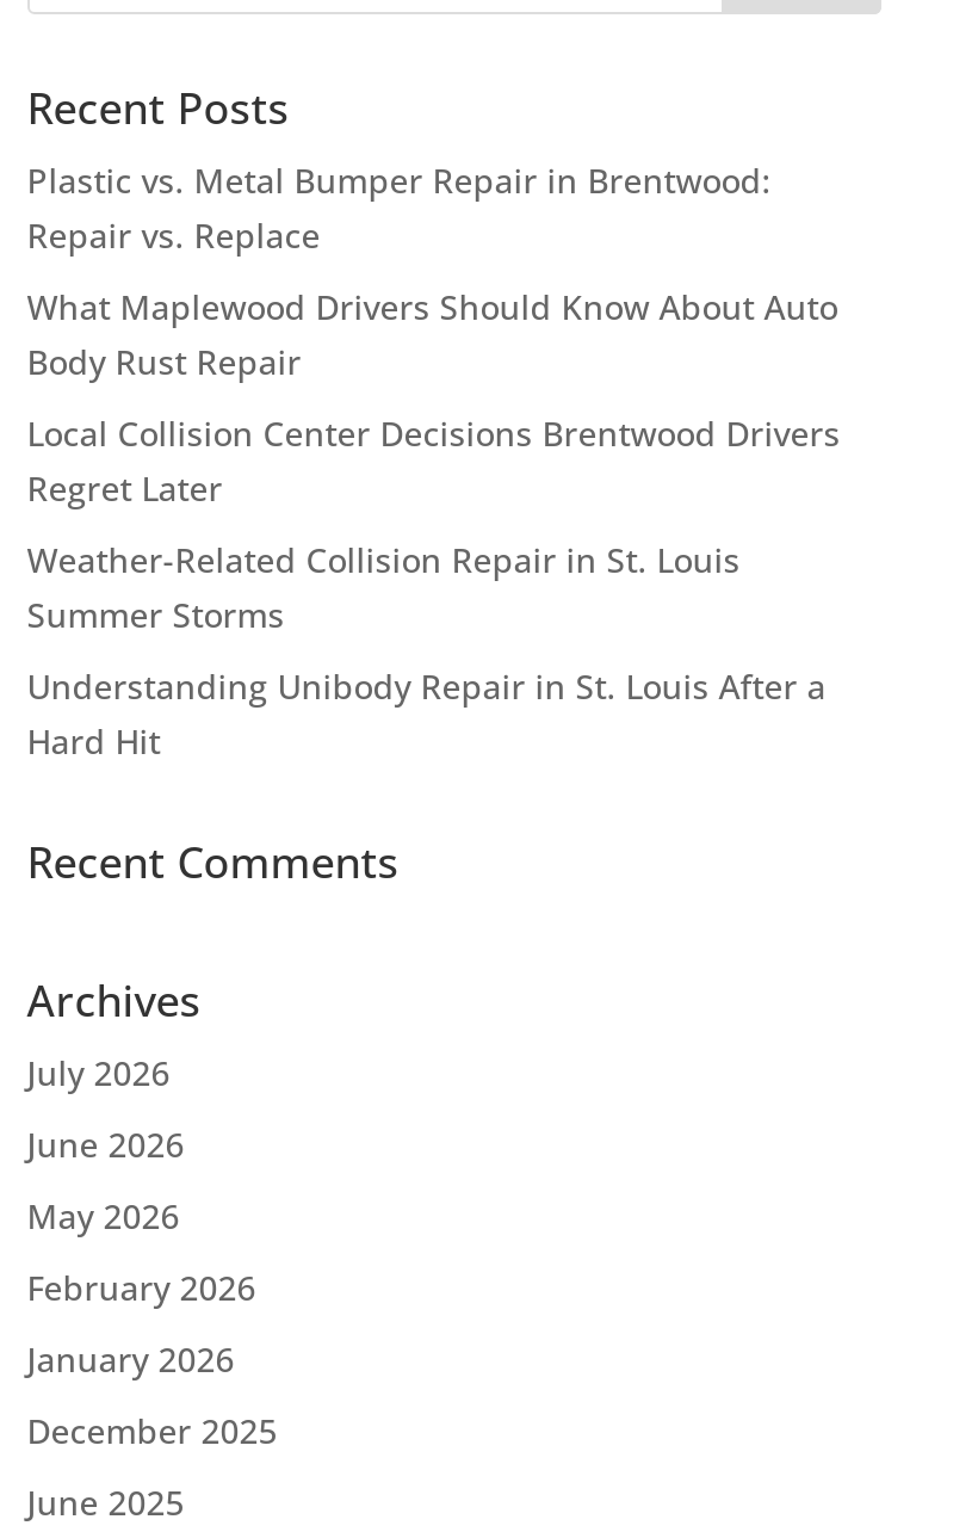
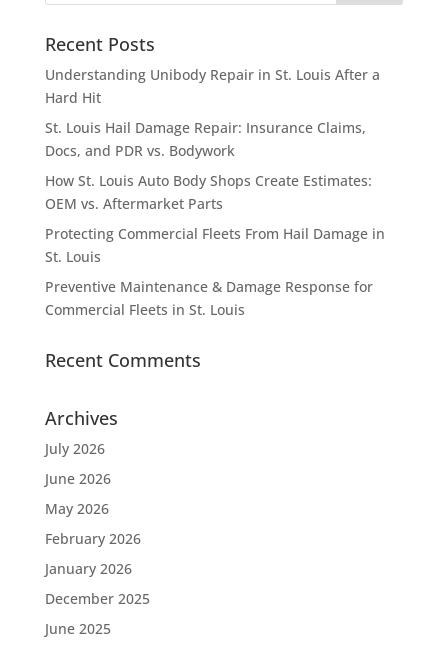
- Plastic vs. Metal Bumper Repair in Brentwood:
- Repair vs. Replace
- What Maplewood Drivers Should Know About Auto
- Body Rust Repair
- Local Collision Center Decisions Brentwood Drivers
- Regret Later
- Weather-Related Collision Repair in St. Louis
- Summer Storms

moved up: Understanding Unibody Repair in St. Louis After a | Hard Hit

+ St. Louis Hail Damage Repair: Insurance Claims,
+ Docs, and PDR vs. Bodywork
+ How St. Louis Auto Body Shops Create Estimates:
+ OEM vs. Aftermarket Parts
+ Protecting Commercial Fleets From Hail Damage in
+ St. Louis
+ Preventive Maintenance & Damage Response for
+ Commercial Fleets in St. Louis
